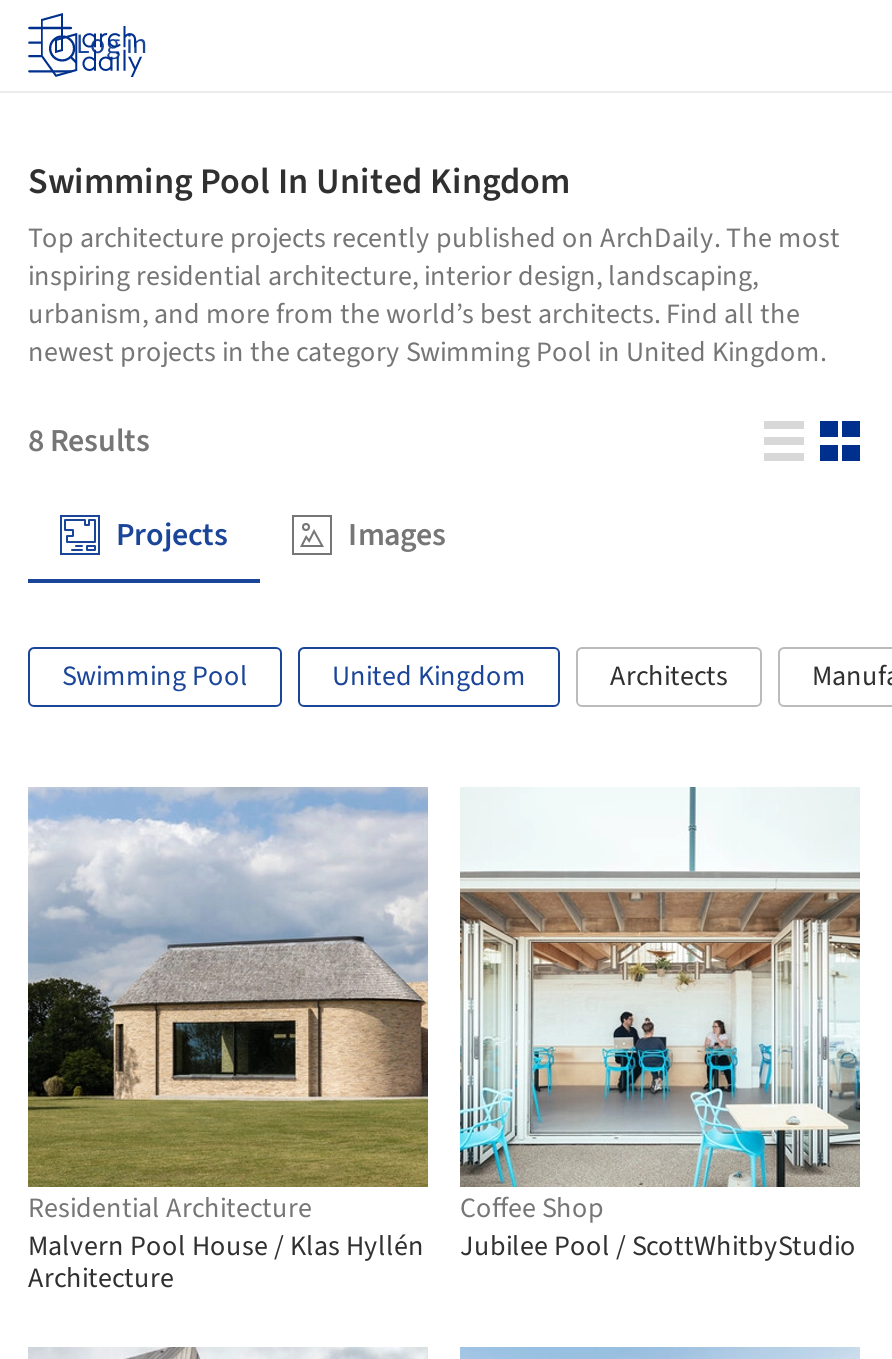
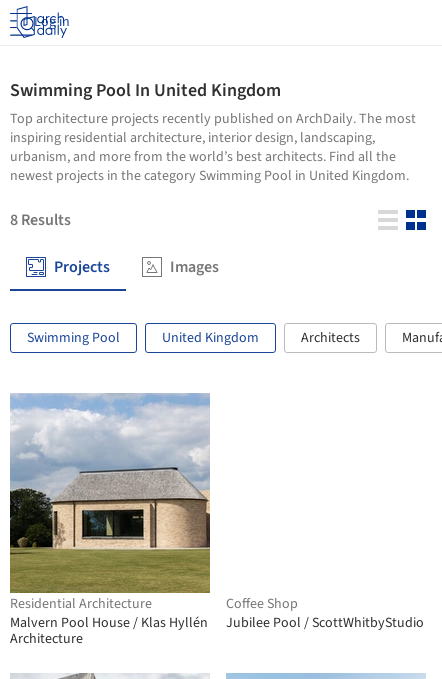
- [image]
